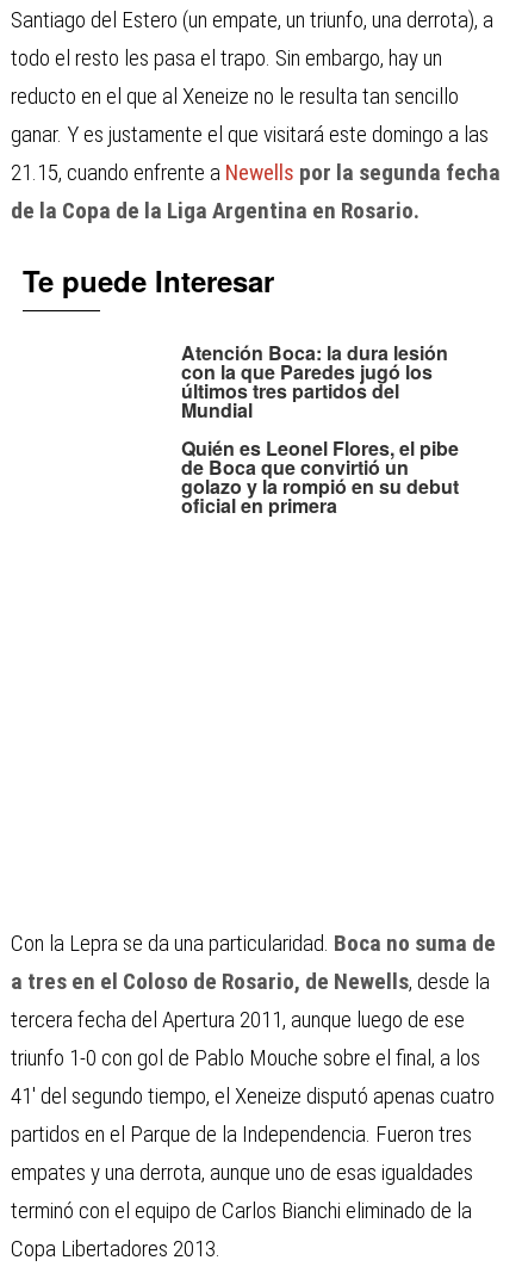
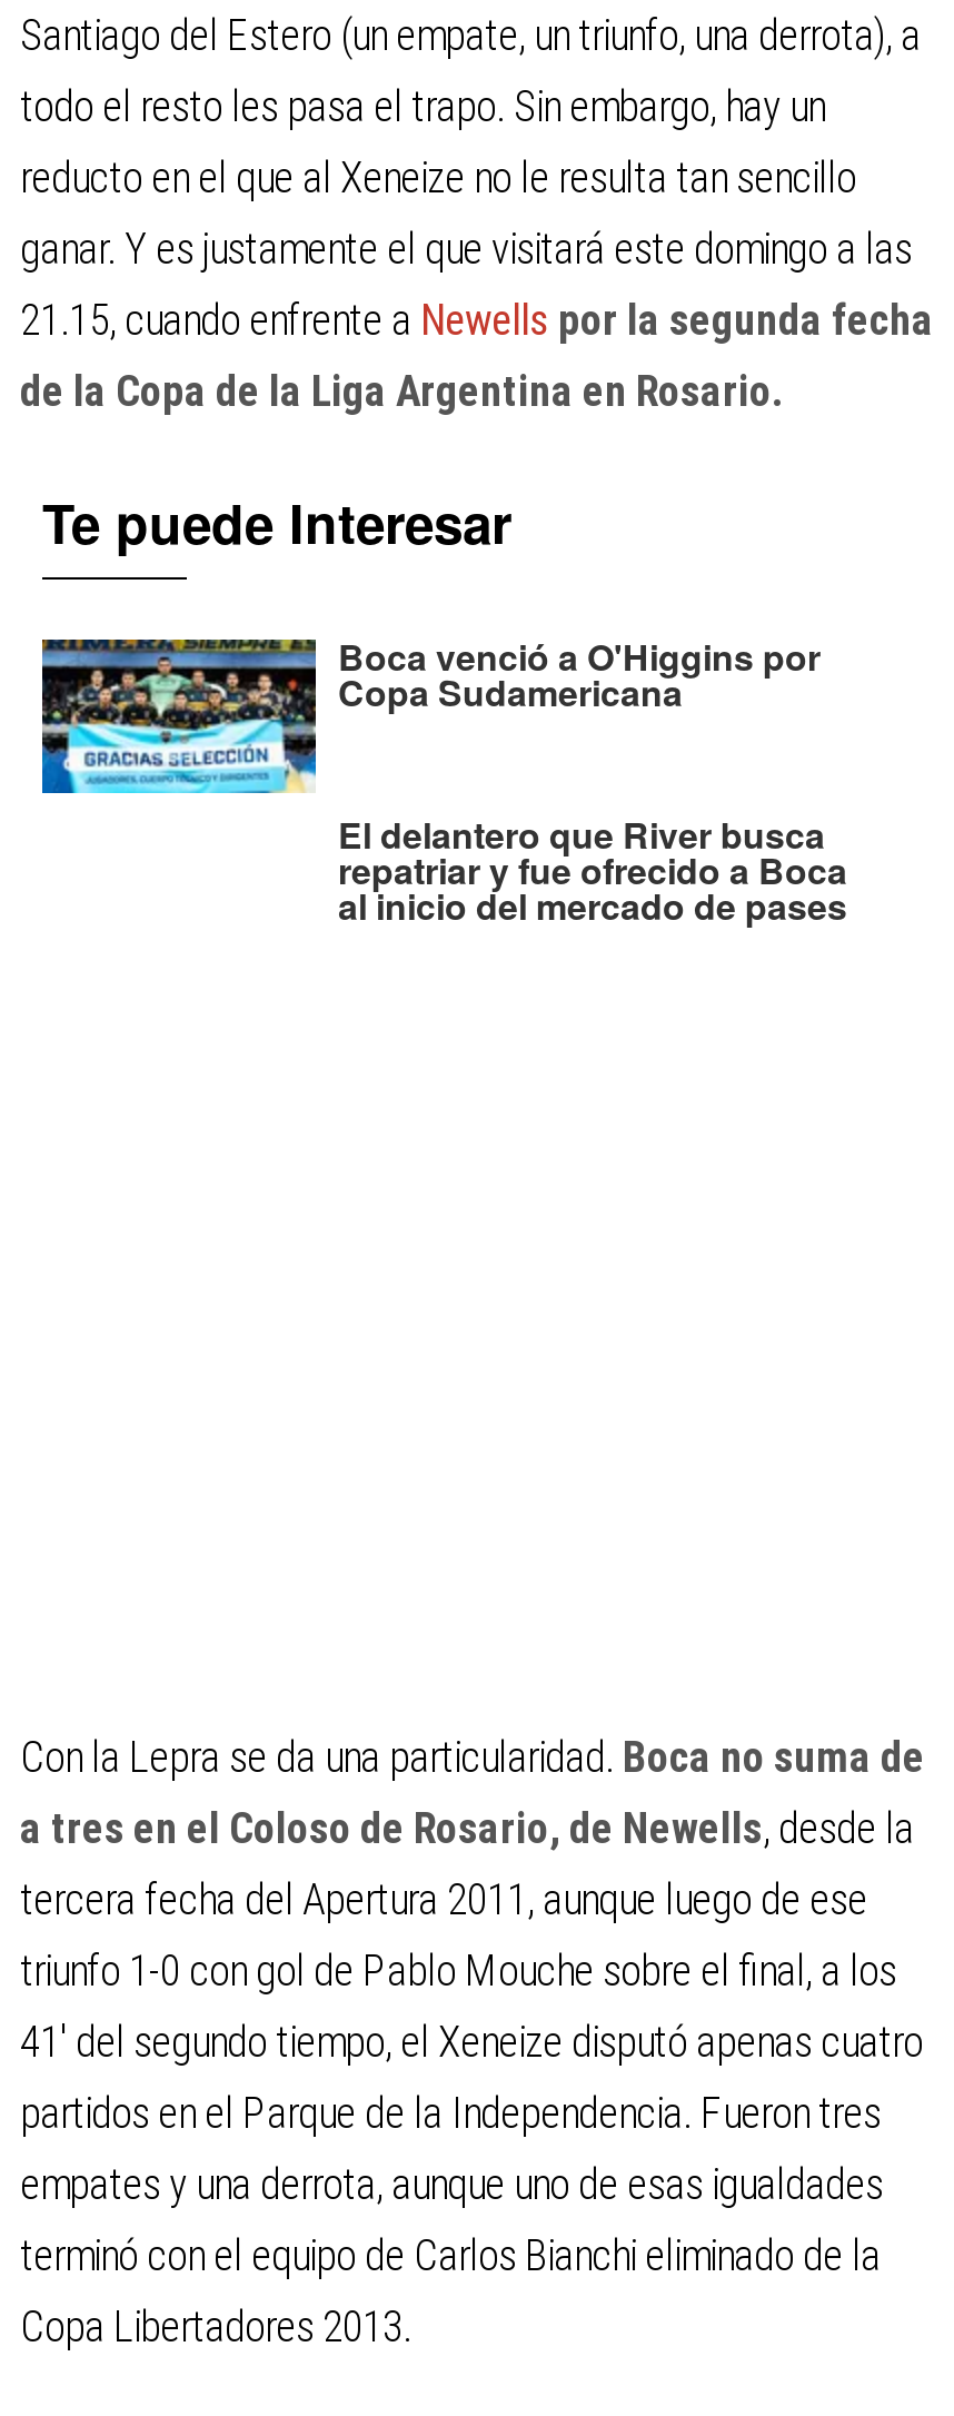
+ [image]

- Atención Boca: la dura lesión
- con la que Paredes jugó los
- últimos tres partidos del
- Mundial
- Quién es Leonel Flores, el pibe
- de Boca que convirtió un
- golazo y la rompió en su debut
- oficial en primera
+ Boca venció a O'Higgins por
+ Copa Sudamericana
+ El delantero que River busca
+ repatriar y fue ofrecido a Boca
+ al inicio del mercado de pases
